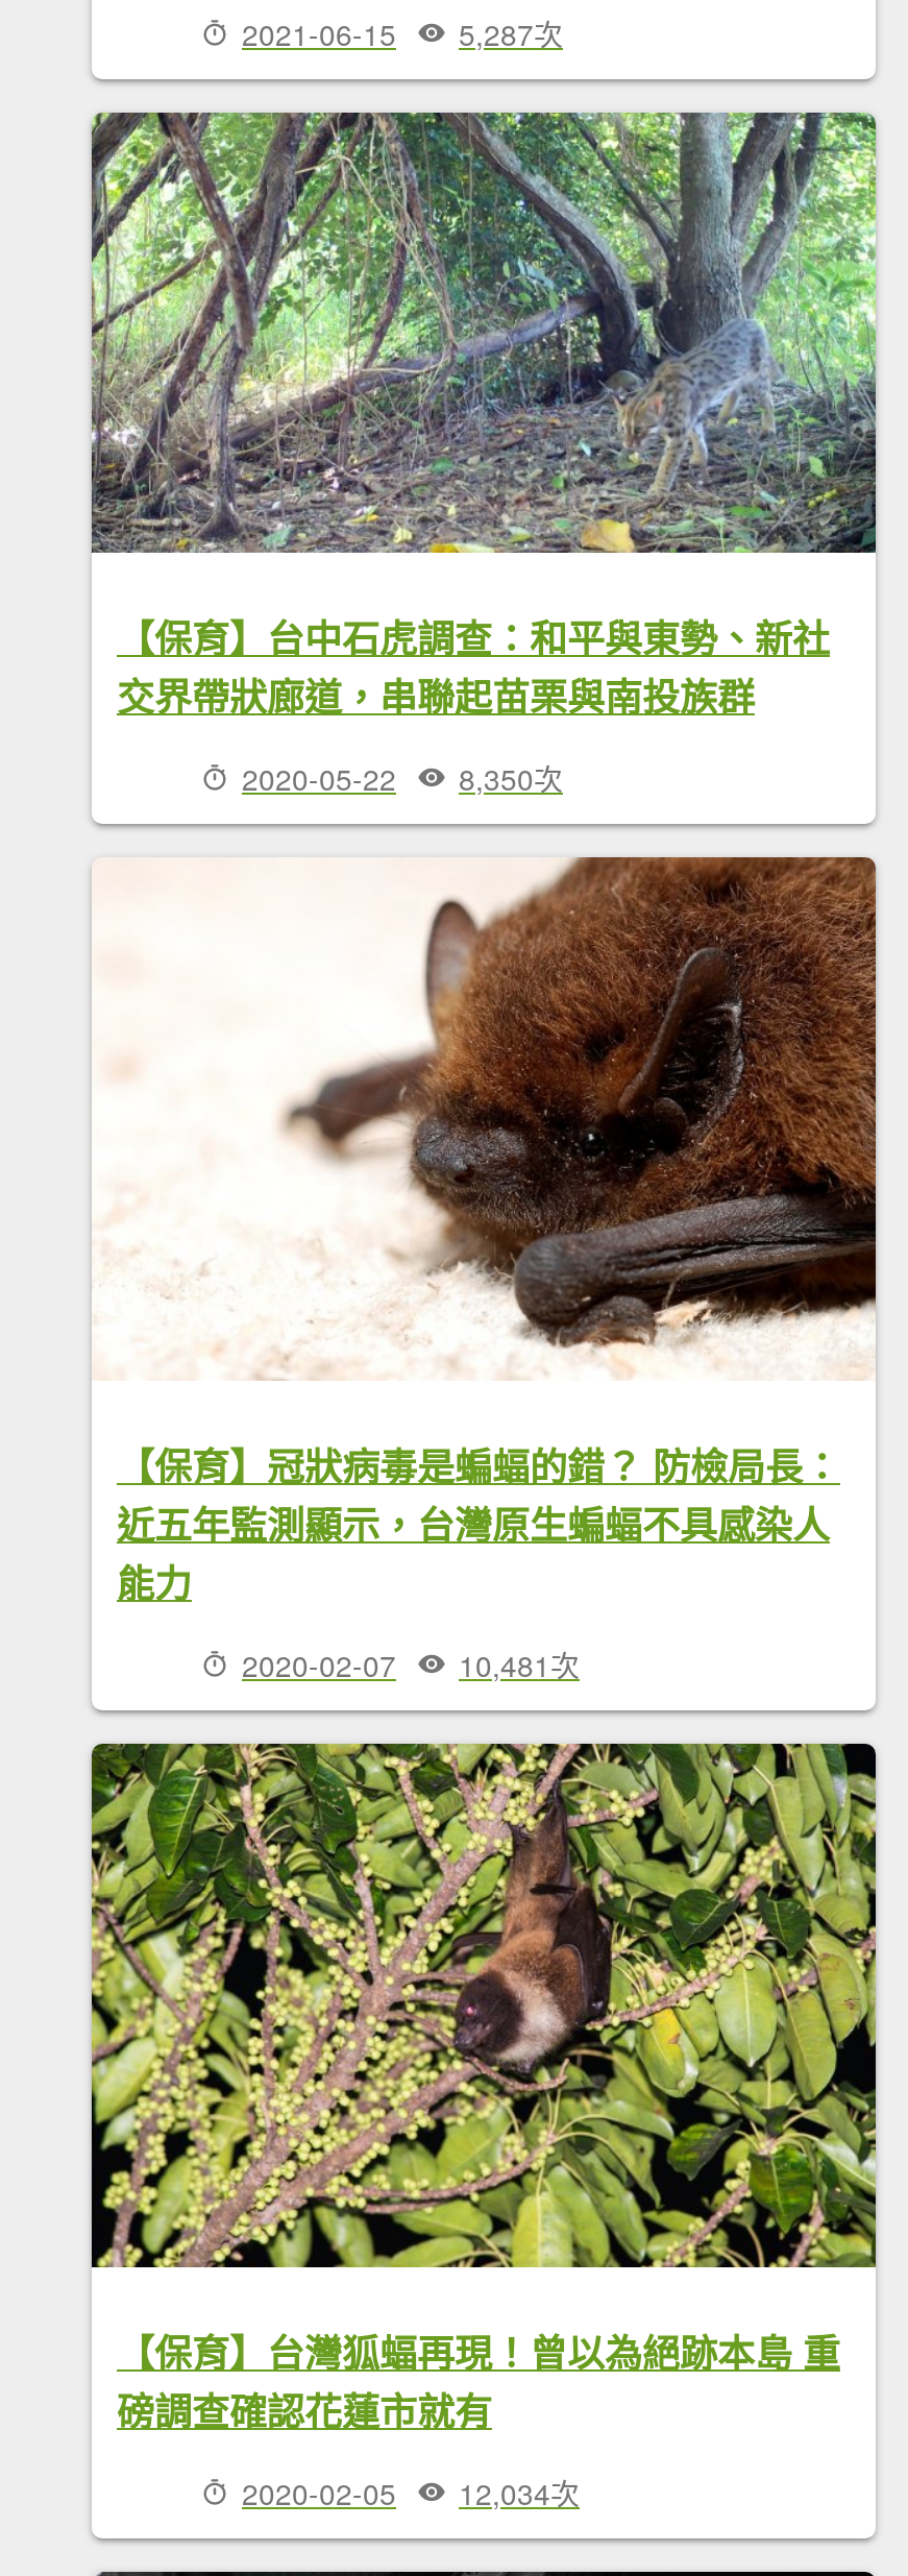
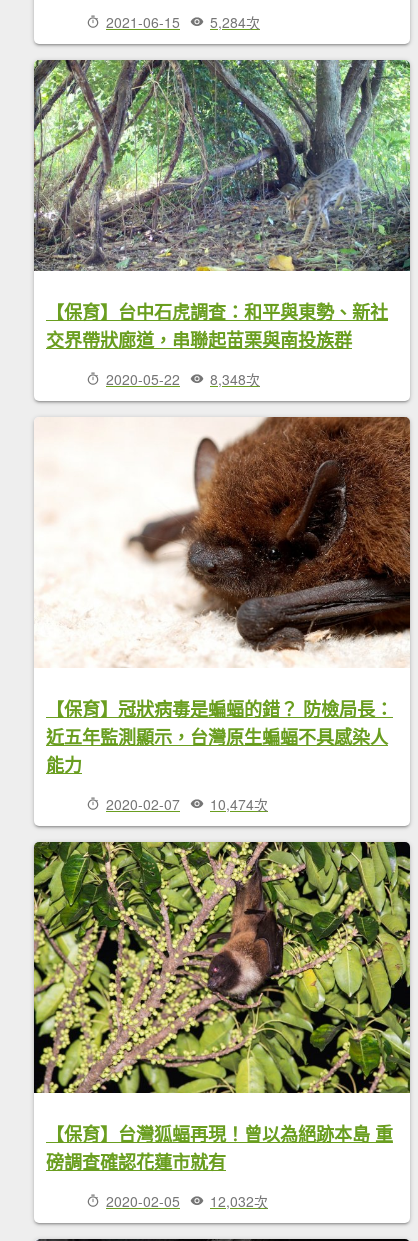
- 2021-06-15 5,287次
+ 2021-06-15 5,284次

- 2020-05-22 8,350次
+ 2020-05-22 8,348次

- 2020-02-07 10,481次
+ 2020-02-07 10,474次

- 2020-02-05 12,034次
+ 2020-02-05 12,032次
